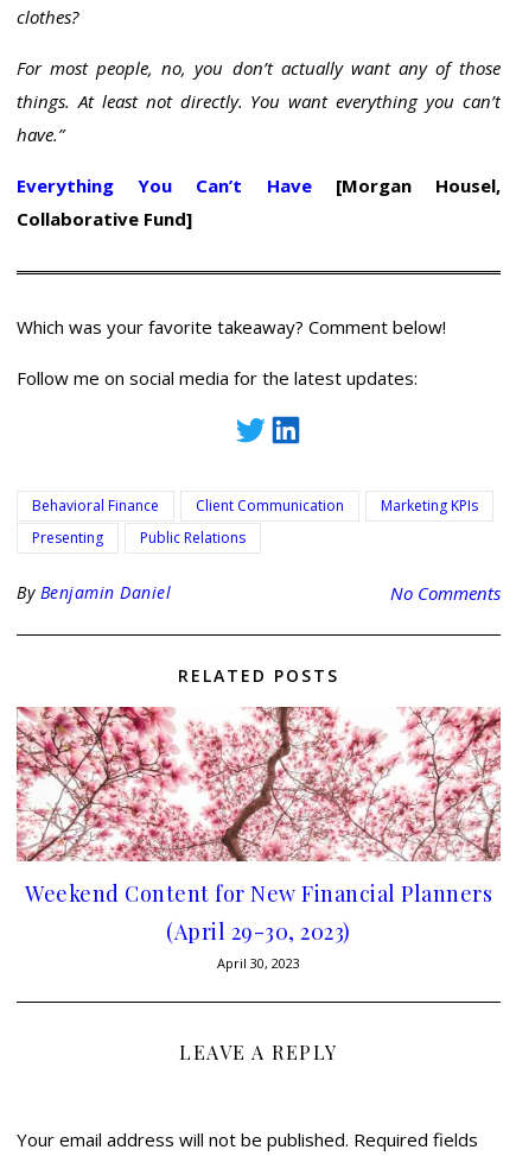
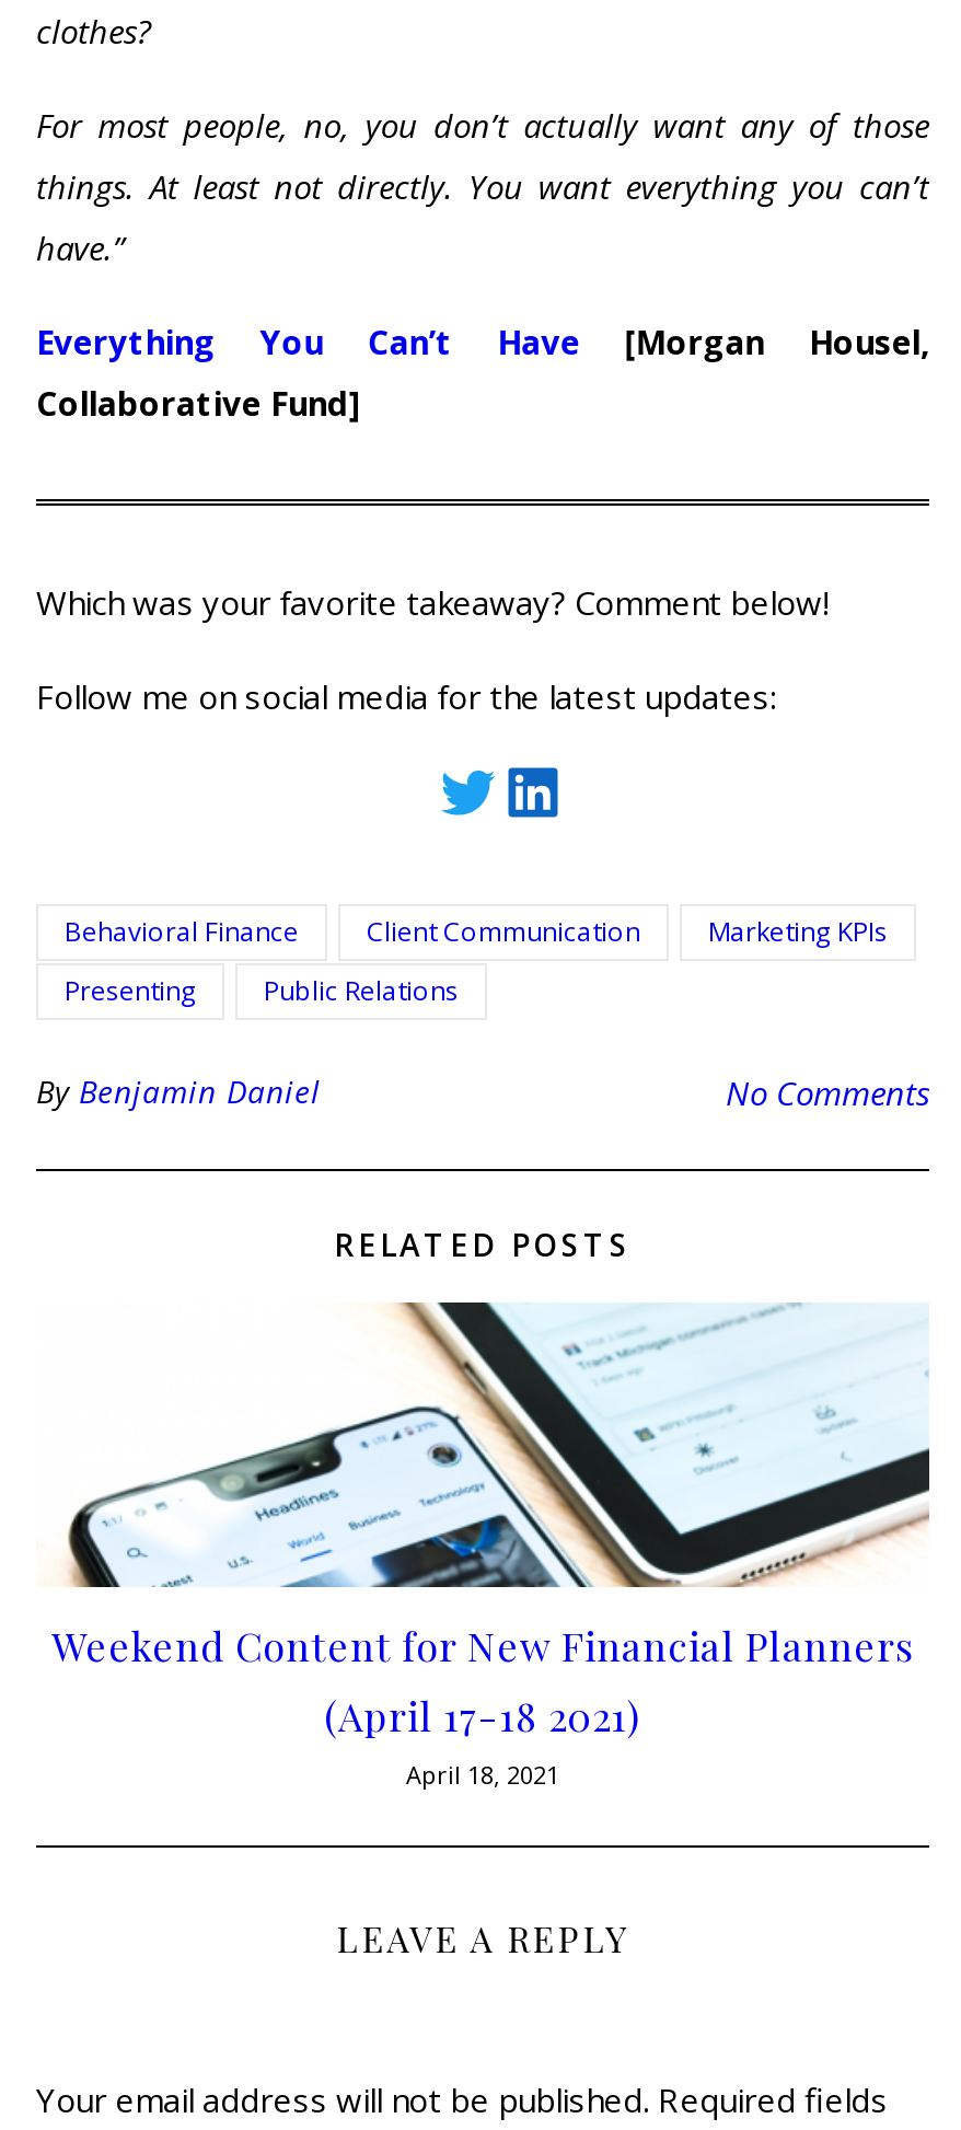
- [image]
+ [image]

- (April 29-30, 2023)
+ (April 17-18 2021)

- April 30, 2023
+ April 18, 2021
